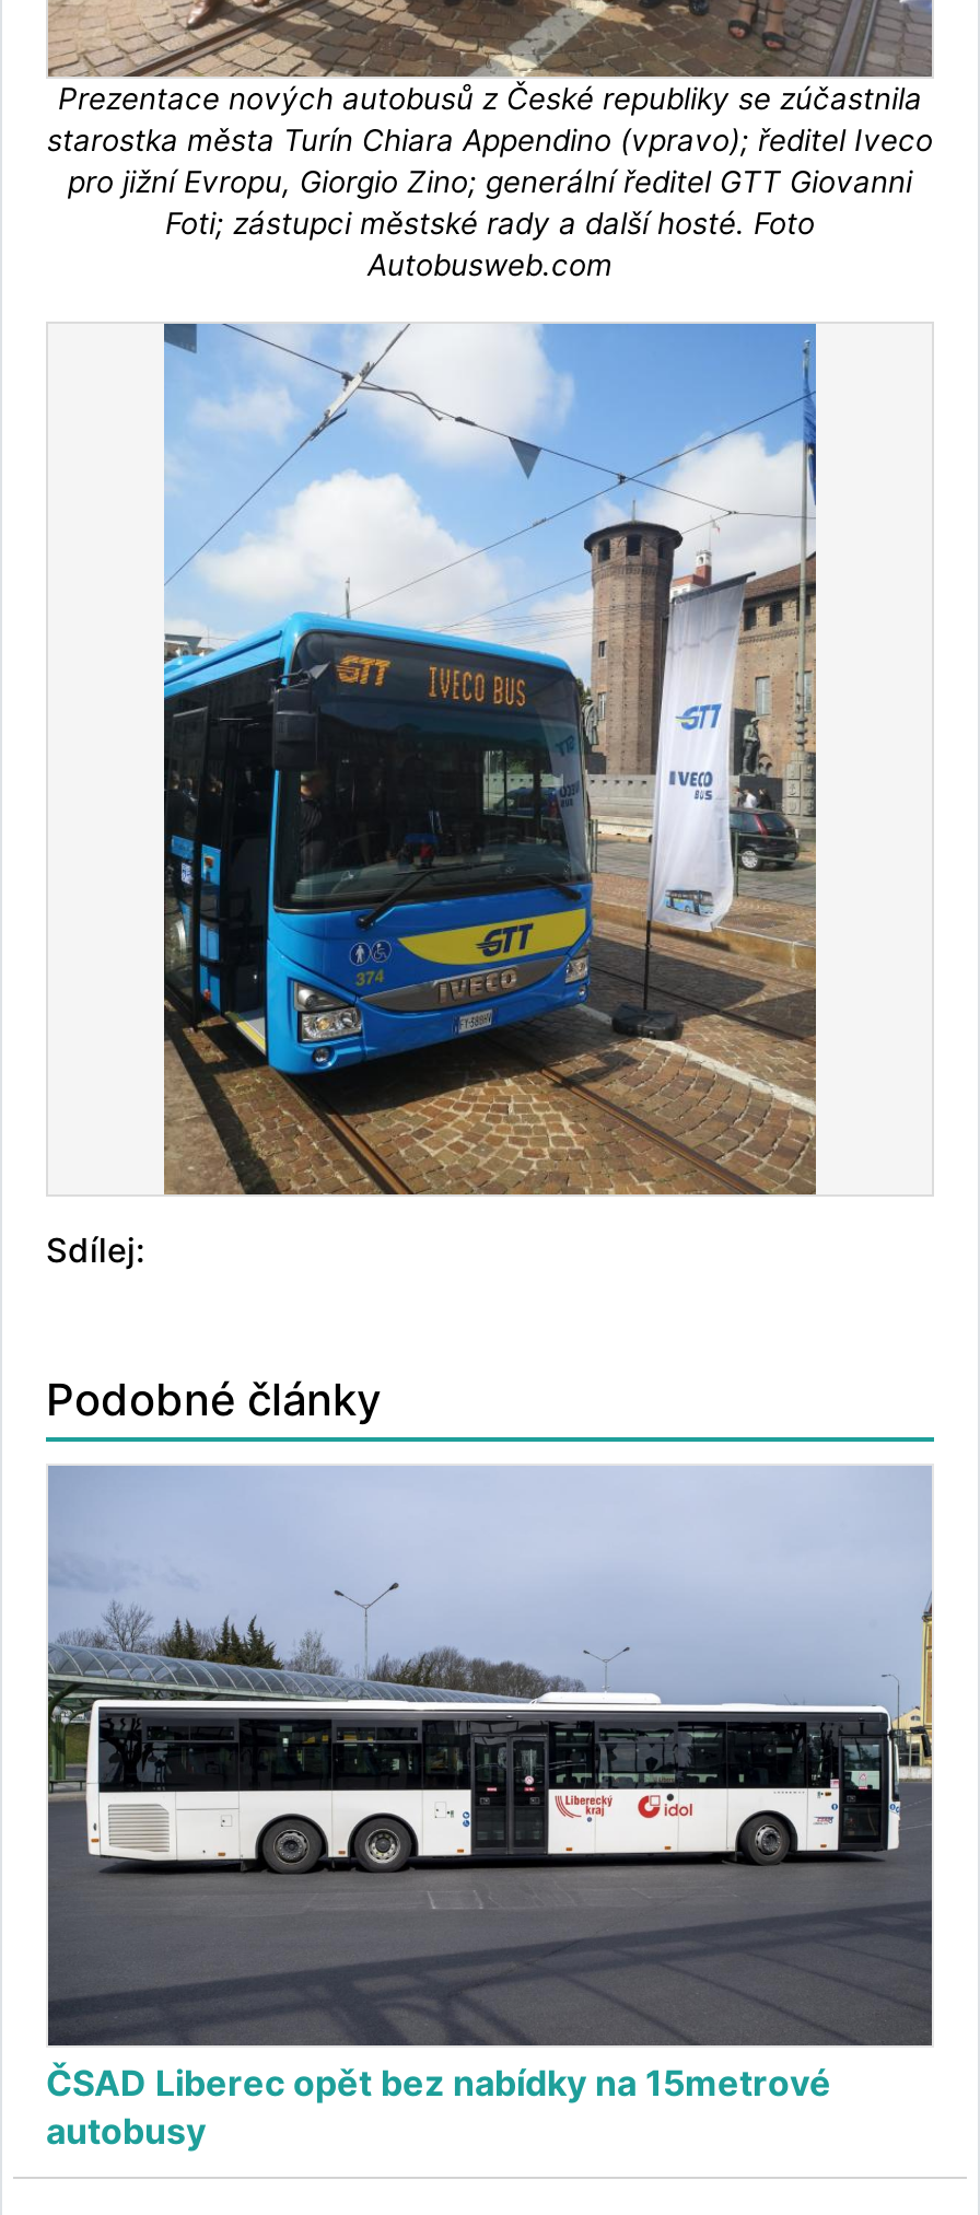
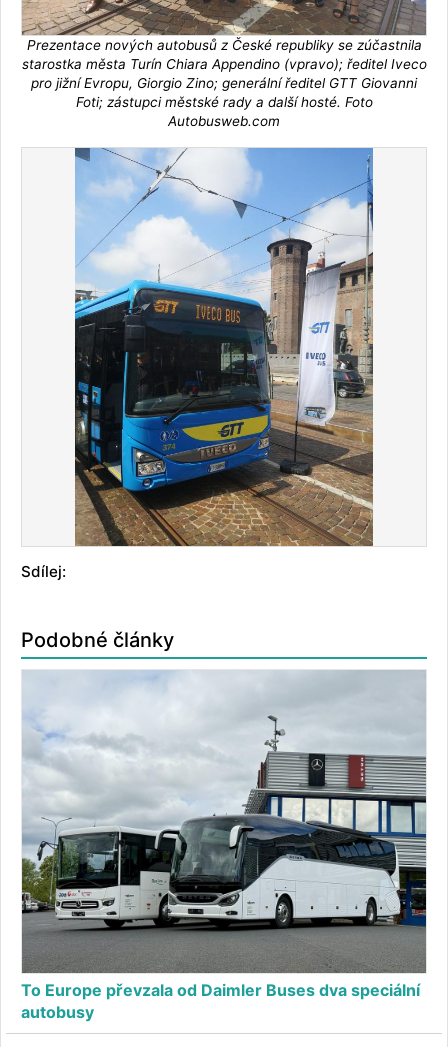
- [image]
- ČSAD Liberec opět bez nabídky na 15metrové
+ [image]
+ To Europe převzala od Daimler Buses dva speciální
